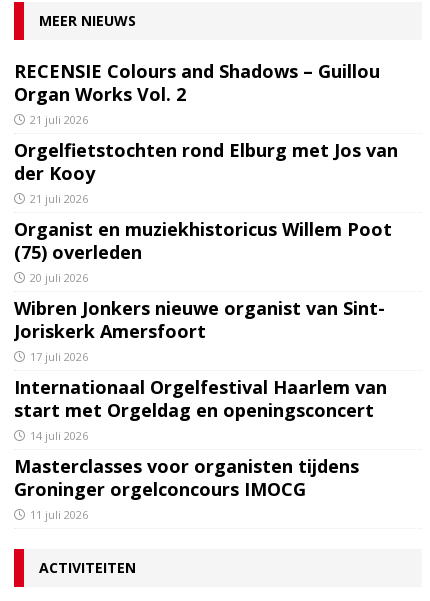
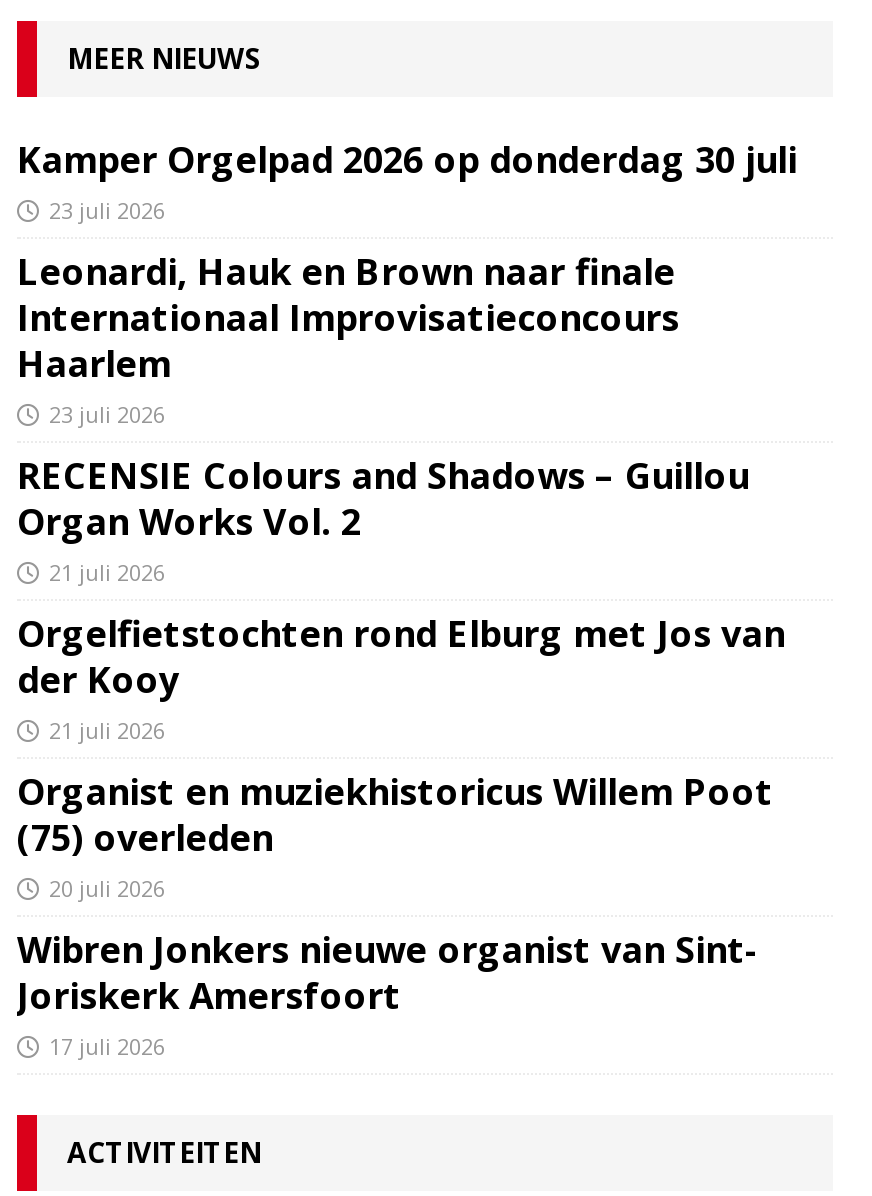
+ Kamper Orgelpad 2026 op donderdag 30 juli
+ 23 juli 2026
+ Leonardi, Hauk en Brown naar finale
+ Internationaal Improvisatieconcours
+ Haarlem
+ 23 juli 2026

moved down: RECENSIE Colours and Shadows – Guillou | Organ Works Vol. 2 | 21 juli 2026 | ... | Joriskerk Amersfoort | 17 juli 2026

- Internationaal Orgelfestival Haarlem van
- start met Orgeldag en openingsconcert
- 14 juli 2026
- Masterclasses voor organisten tijdens
- Groninger orgelconcours IMOCG
- 11 juli 2026
